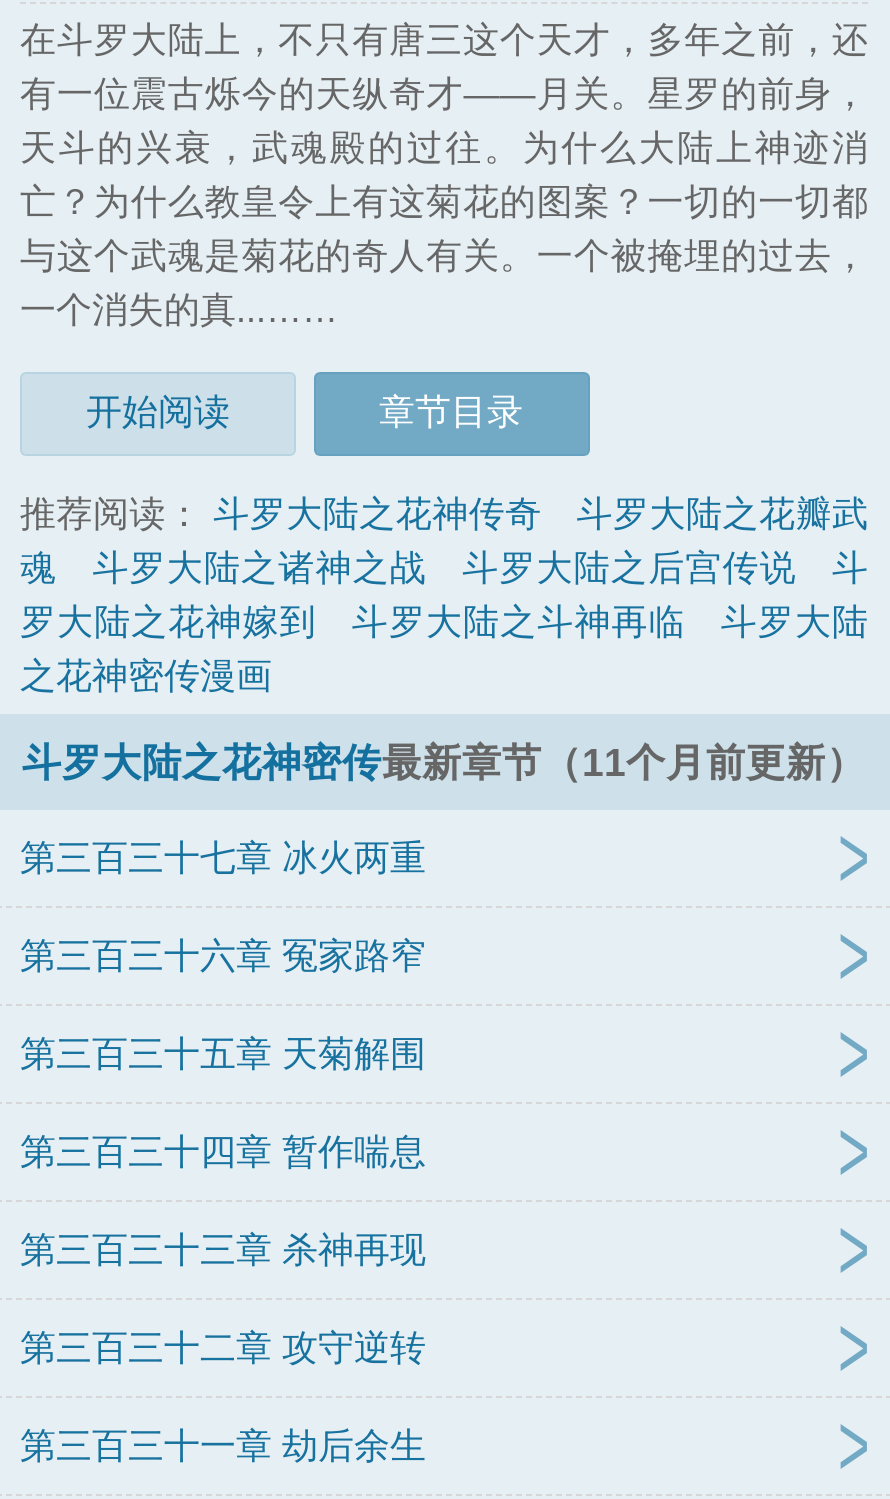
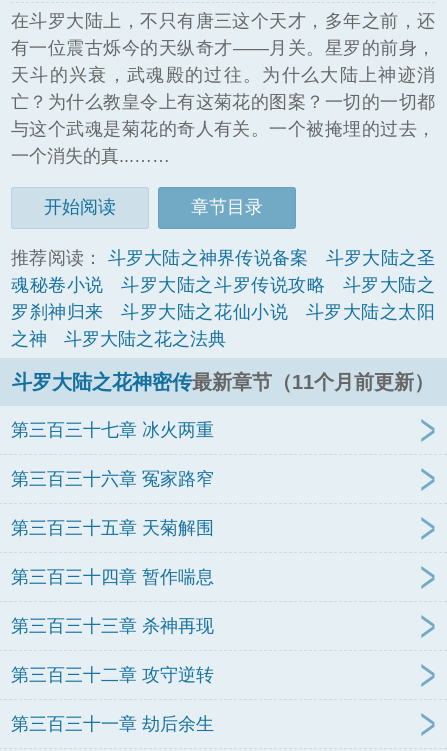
- 推荐阅读：斗罗大陆之花神传奇
- 斗罗大陆之花瓣武
- 魂
- 斗罗大陆之诸神之战
- 斗罗大陆之后宫传说
- 斗
- 罗大陆之花神嫁到
- 斗罗大陆之斗神再临
- 斗罗大陆
- 之花神密传漫画
+ 推荐阅读：斗罗大陆之神界传说备案
+ 斗罗大陆之圣
+ 魂秘卷小说
+ 斗罗大陆之斗罗传说攻略
+ 斗罗大陆之
+ 罗刹神归来
+ 斗罗大陆之花仙小说
+ 斗罗大陆之太阳
+ 之神
+ 斗罗大陆之花之法典
